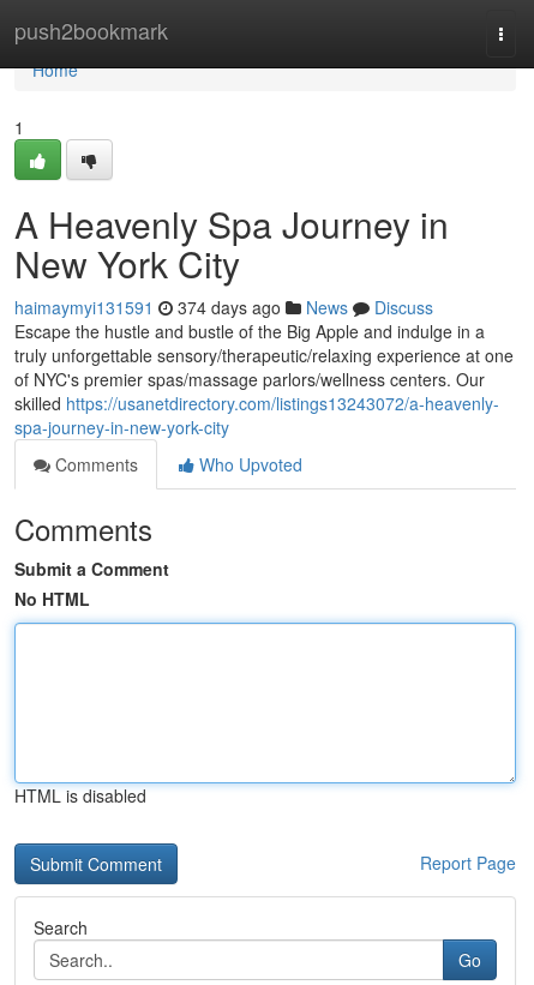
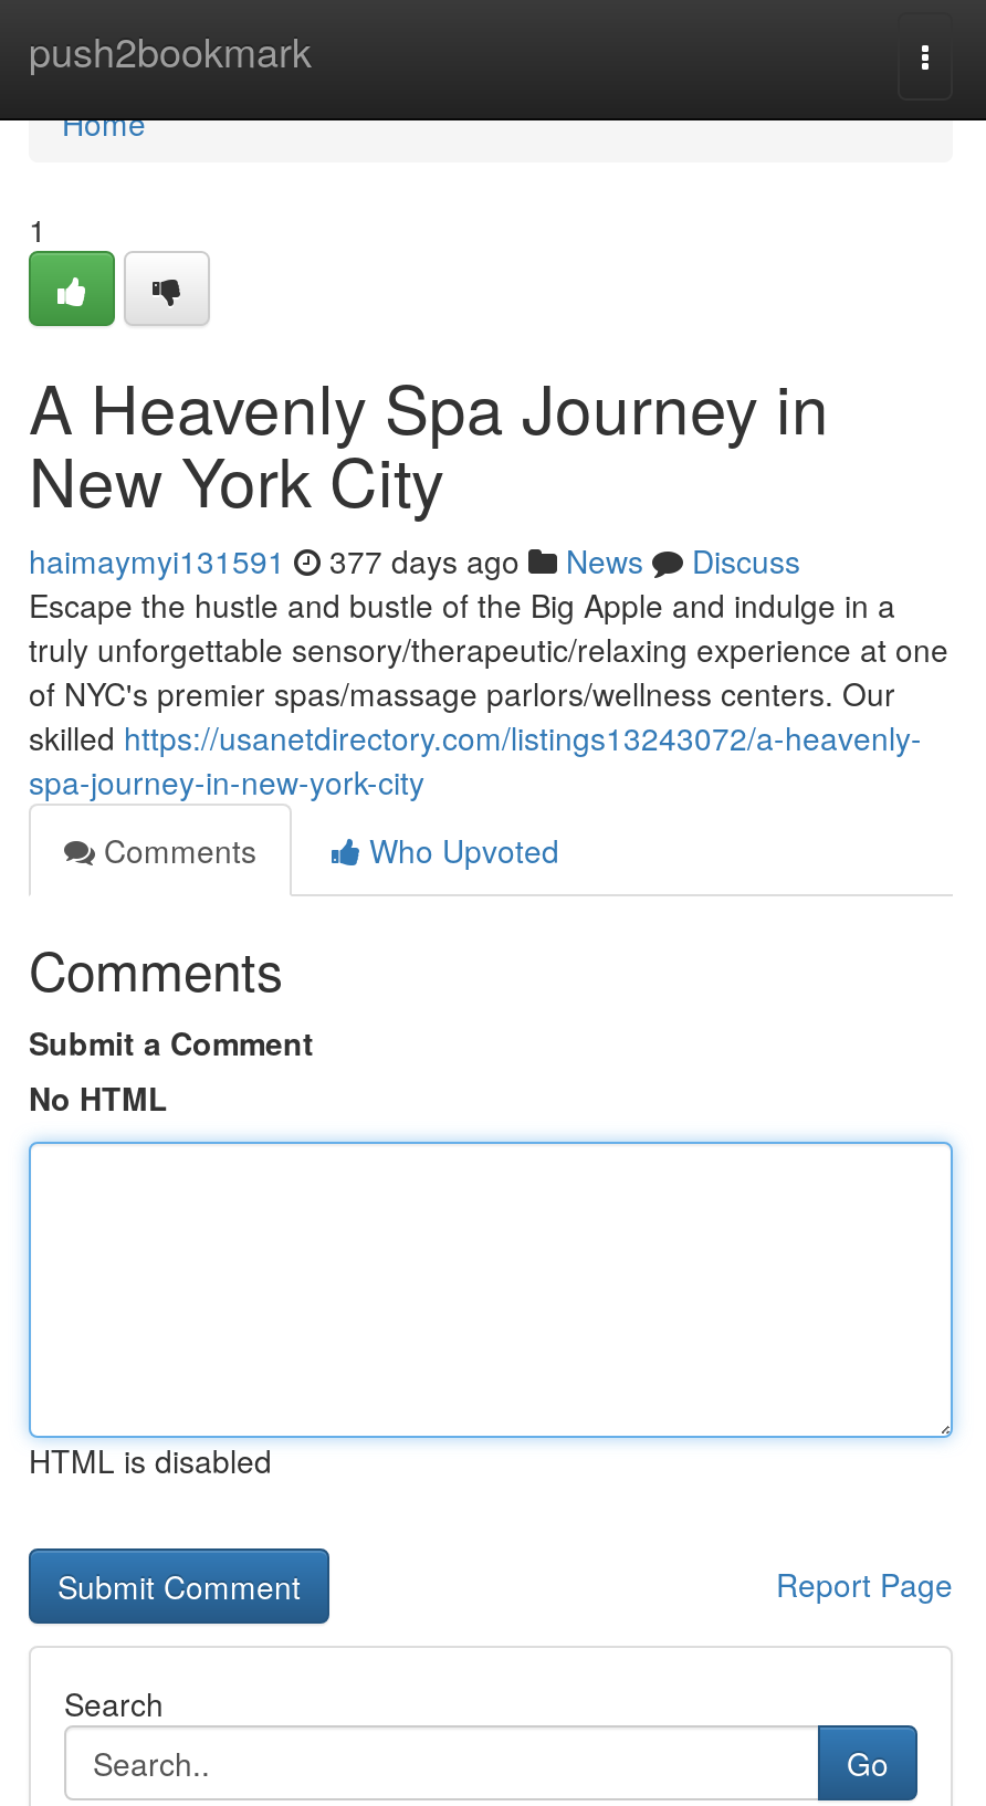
- haimaymyi131591 374 days ago News Discuss
+ haimaymyi131591 377 days ago News Discuss
